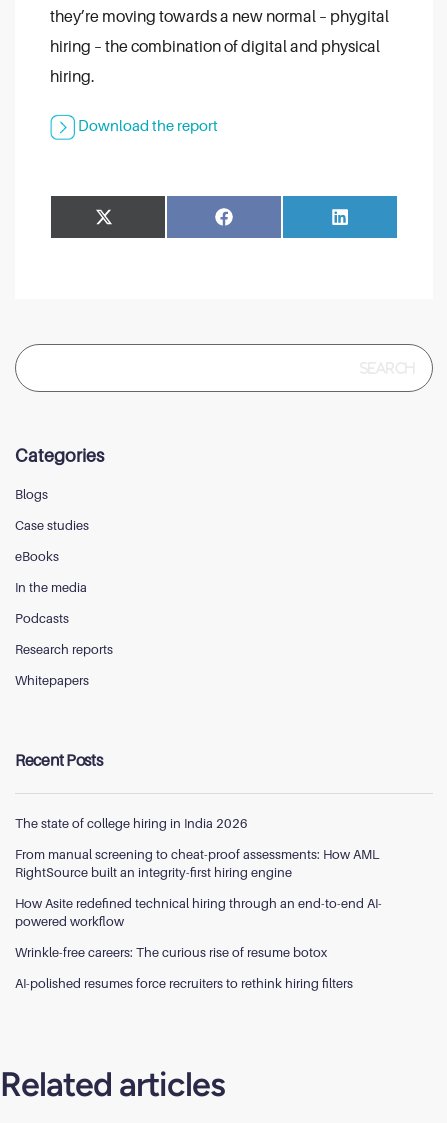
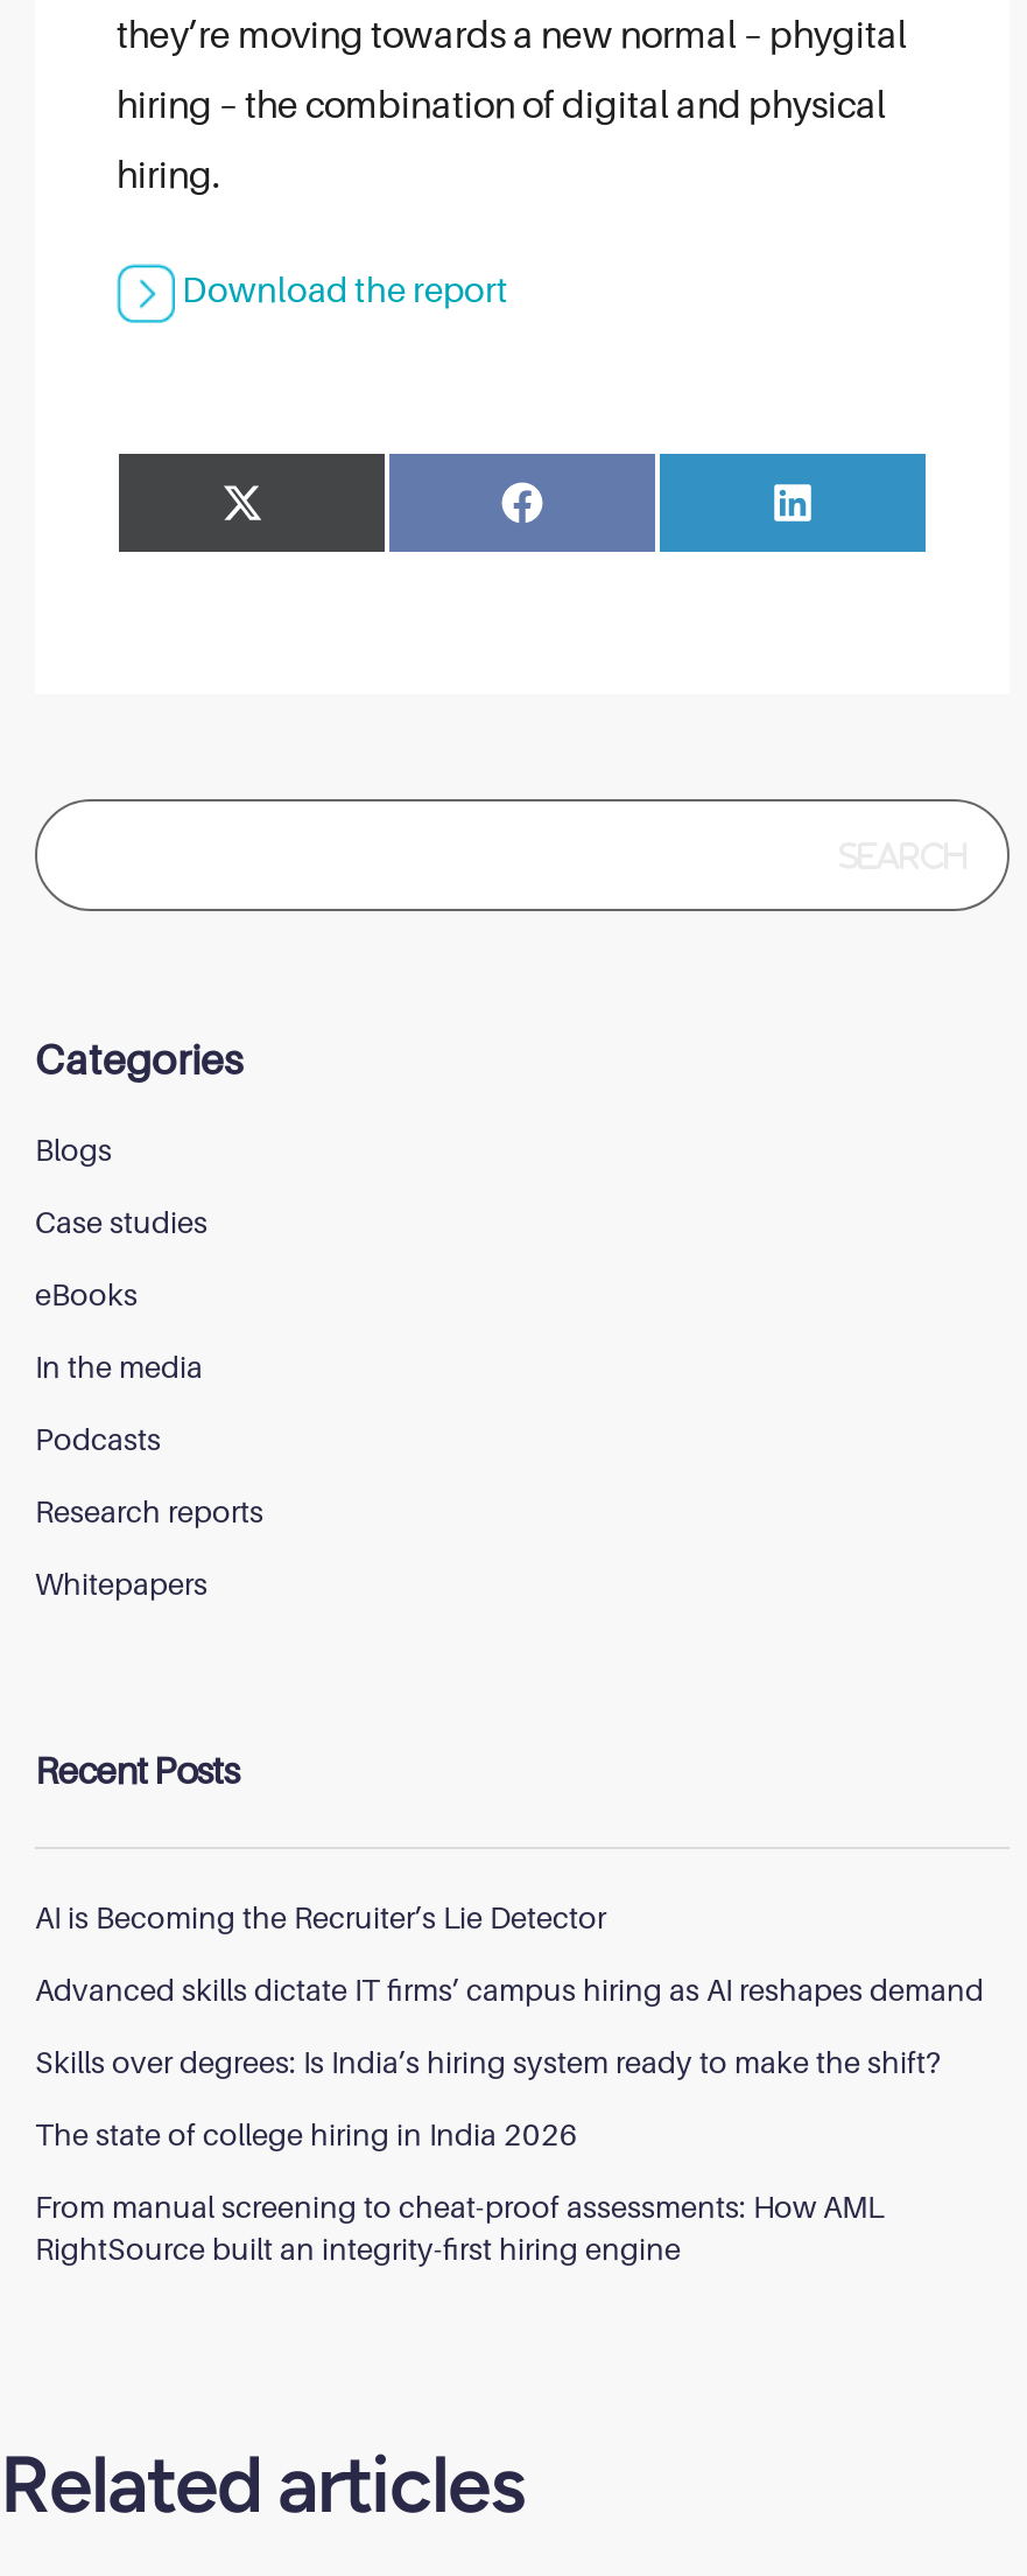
+ AI is Becoming the Recruiter’s Lie Detector
+ Advanced skills dictate IT firms’ campus hiring as AI reshapes demand
+ Skills over degrees: Is India’s hiring system ready to make the shift?

moved down: The state of college hiring in India 2026 | From manual screening to cheat-proof assessments: How AML | RightSource built an integrity-first hiring engine

- How Asite redefined technical hiring through an end-to-end AI-
- powered workflow
- Wrinkle-free careers: The curious rise of resume botox
- AI-polished resumes force recruiters to rethink hiring filters
